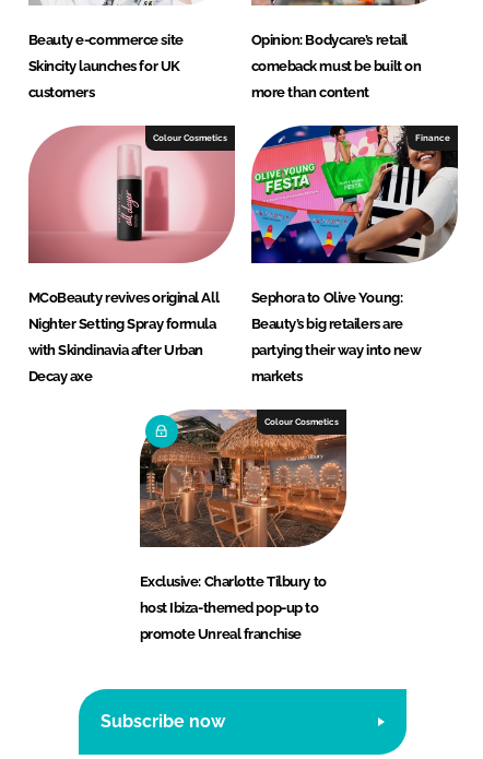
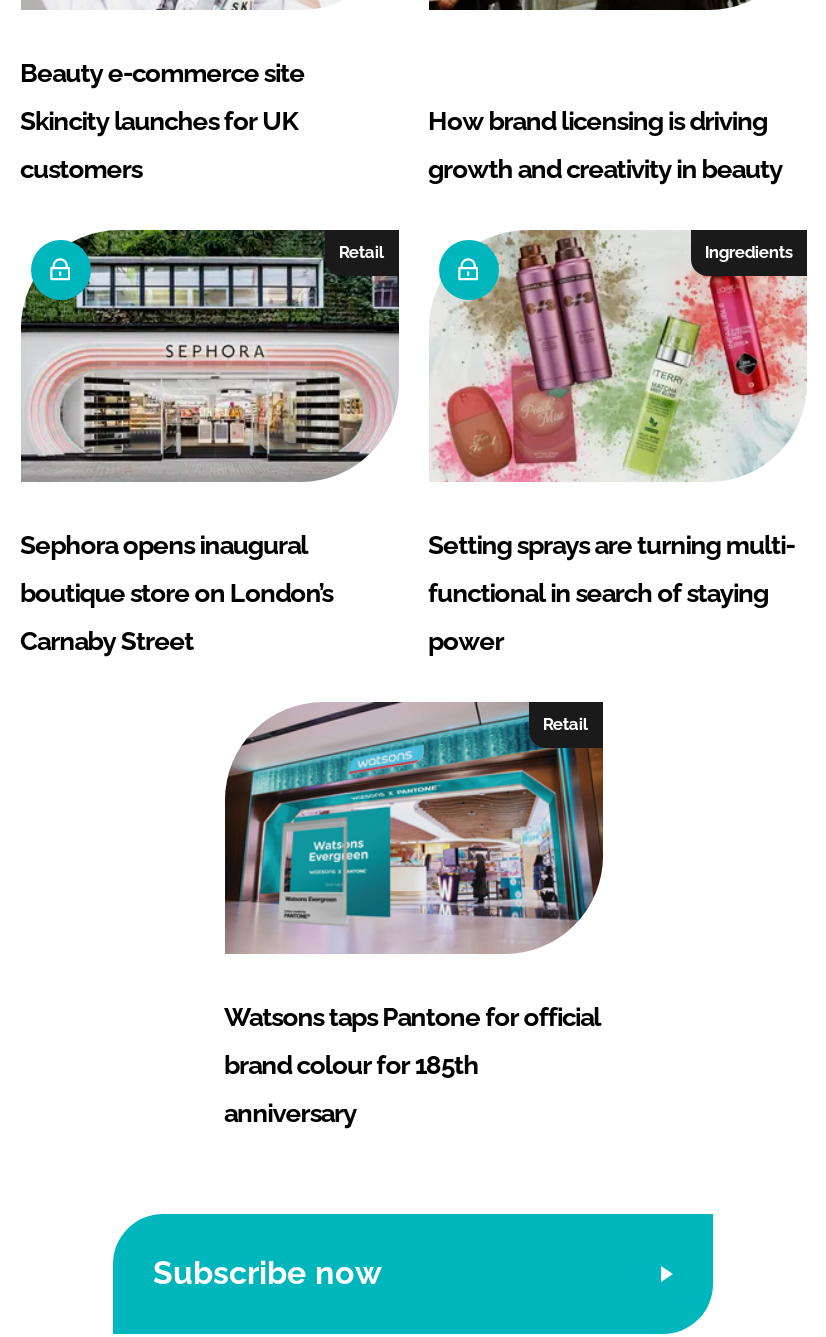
- [image]
- Opinion: Bodycare’s retail
- comeback must be built on
- more than content
- Colour Cosmetics
+ [image]
+ How brand licensing is driving
+ growth and creativity in beauty
+ Retail

- [image]
- Finance
+ [image]
+ Ingredients

- MCoBeauty revives original All
- Nighter Setting Spray formula
- with Skindinavia after Urban
- Decay axe
+ Sephora opens inaugural
+ boutique store on London’s
+ Carnaby Street

- [image]
- Sephora to Olive Young:
- Beauty’s big retailers are
- partying their way into new
- markets
- Colour Cosmetics
+ [image]
+ Setting sprays are turning multi-
+ functional in search of staying
+ power
+ Retail

- Exclusive: Charlotte Tilbury to
- host Ibiza-themed pop-up to
- promote Unreal franchise
+ Watsons taps Pantone for official
+ brand colour for 185th
+ anniversary
